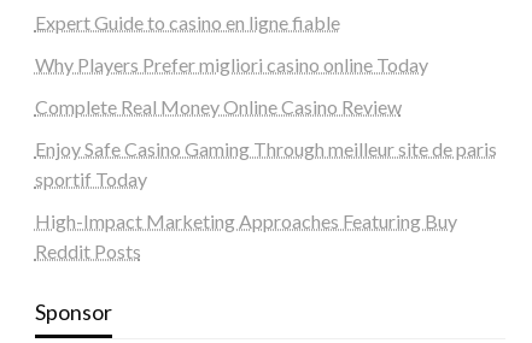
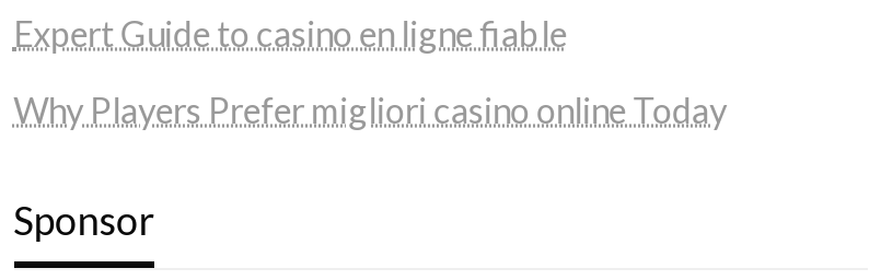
- Complete Real Money Online Casino Review
- Enjoy Safe Casino Gaming Through meilleur site de paris
- sportif Today
- High-Impact Marketing Approaches Featuring Buy
- Reddit Posts
